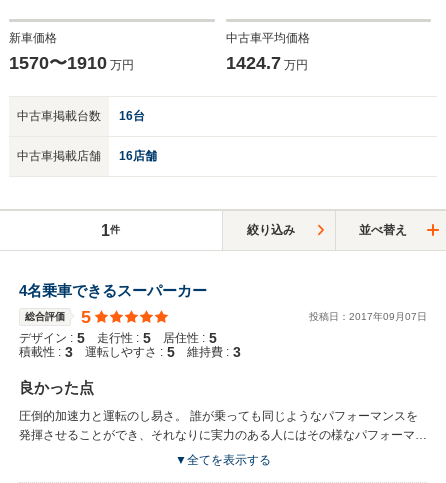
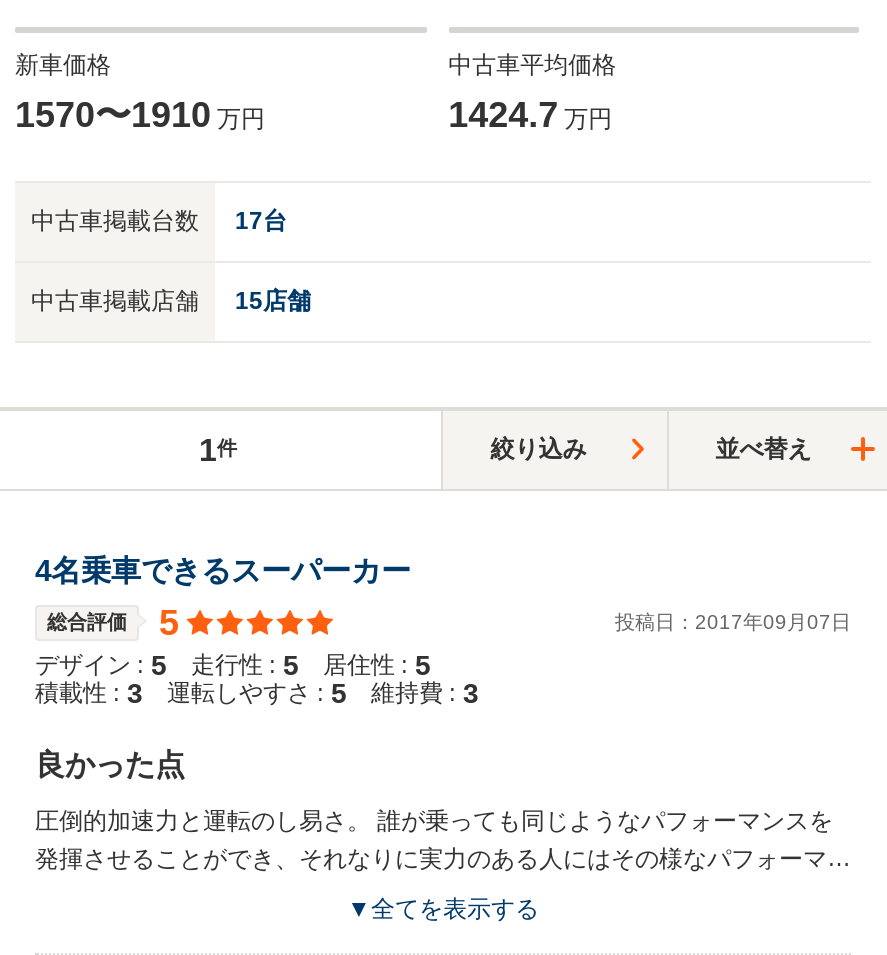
- 中古車掲載台数 16台
+ 中古車掲載台数 17台

- 中古車掲載店舗 16店舗
+ 中古車掲載店舗 15店舗
